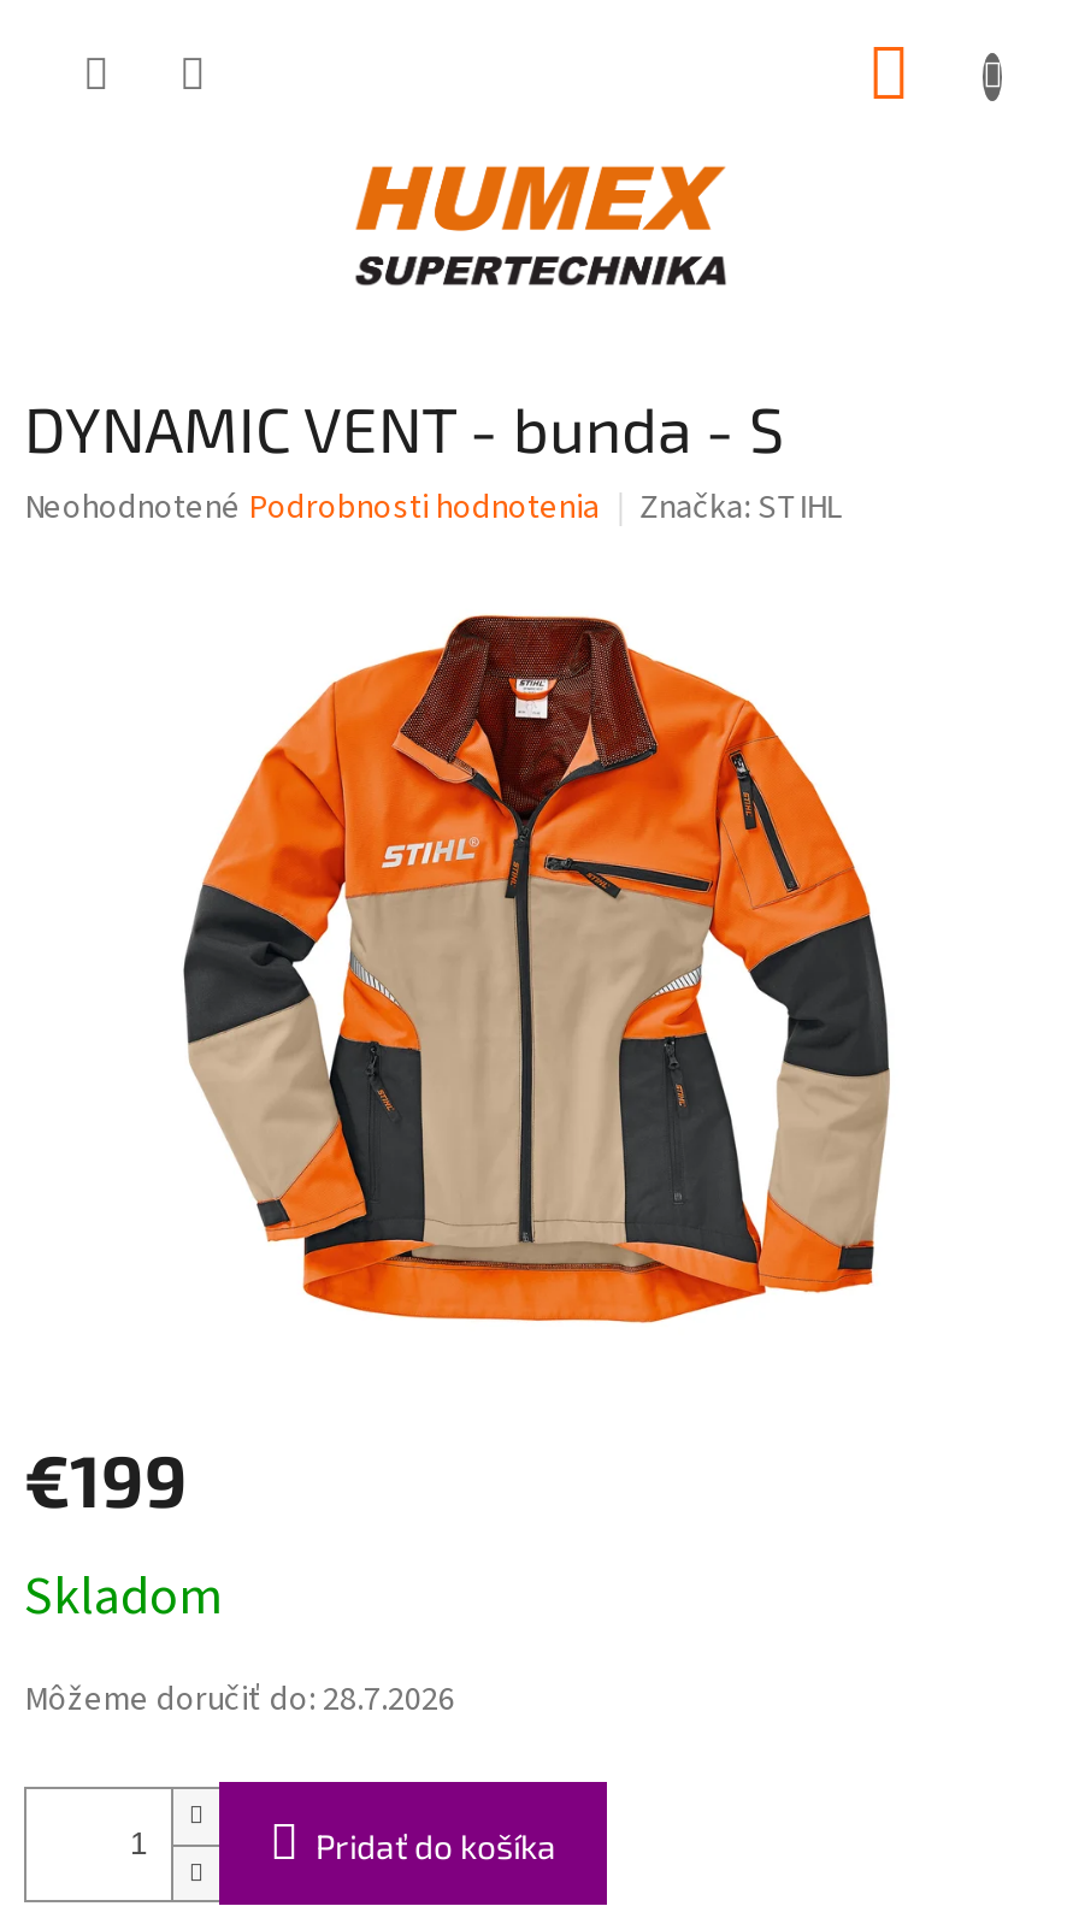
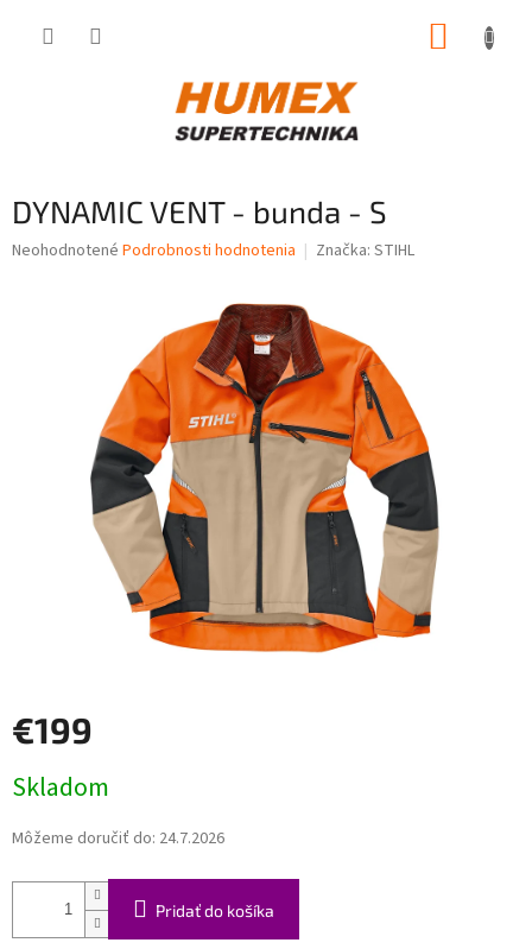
- Môžeme doručiť do: 28.7.2026
+ Môžeme doručiť do: 24.7.2026
